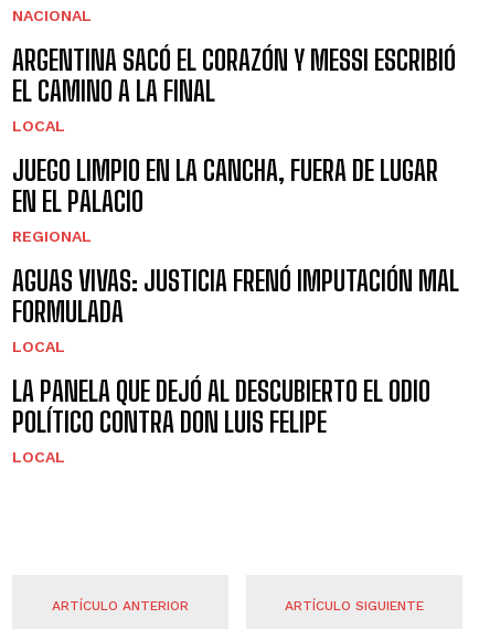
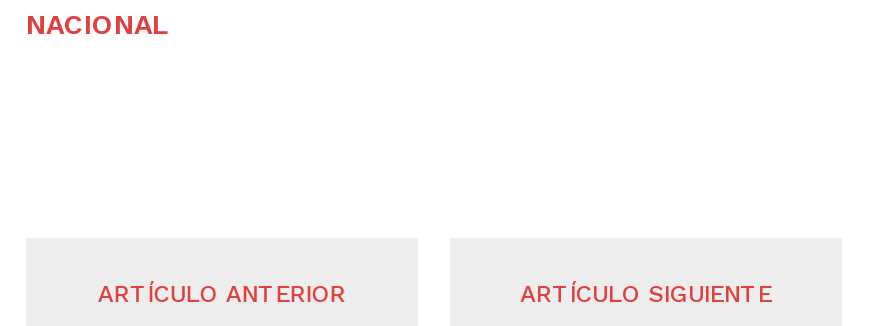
- ARGENTINA SACÓ EL CORAZÓN Y MESSI ESCRIBIÓ
- EL CAMINO A LA FINAL
- LOCAL
- JUEGO LIMPIO EN LA CANCHA, FUERA DE LUGAR
- EN EL PALACIO
- REGIONAL
- AGUAS VIVAS: JUSTICIA FRENÓ IMPUTACIÓN MAL
- FORMULADA
- LOCAL
- LA PANELA QUE DEJÓ AL DESCUBIERTO EL ODIO
- POLÍTICO CONTRA DON LUIS FELIPE
- LOCAL
